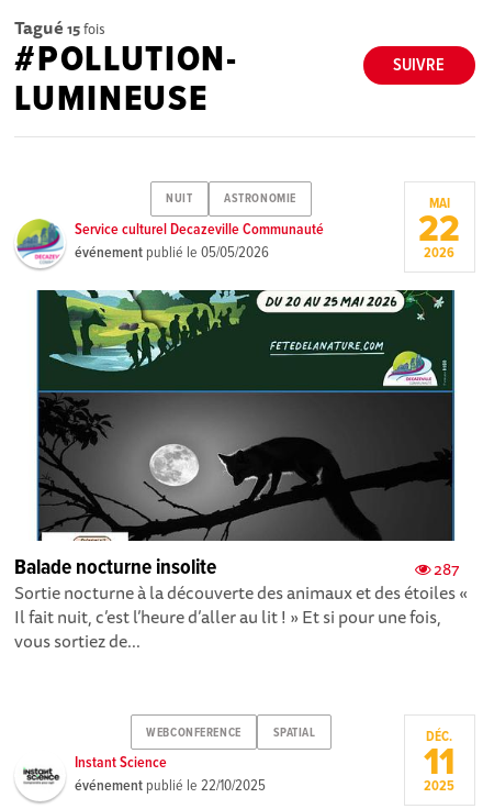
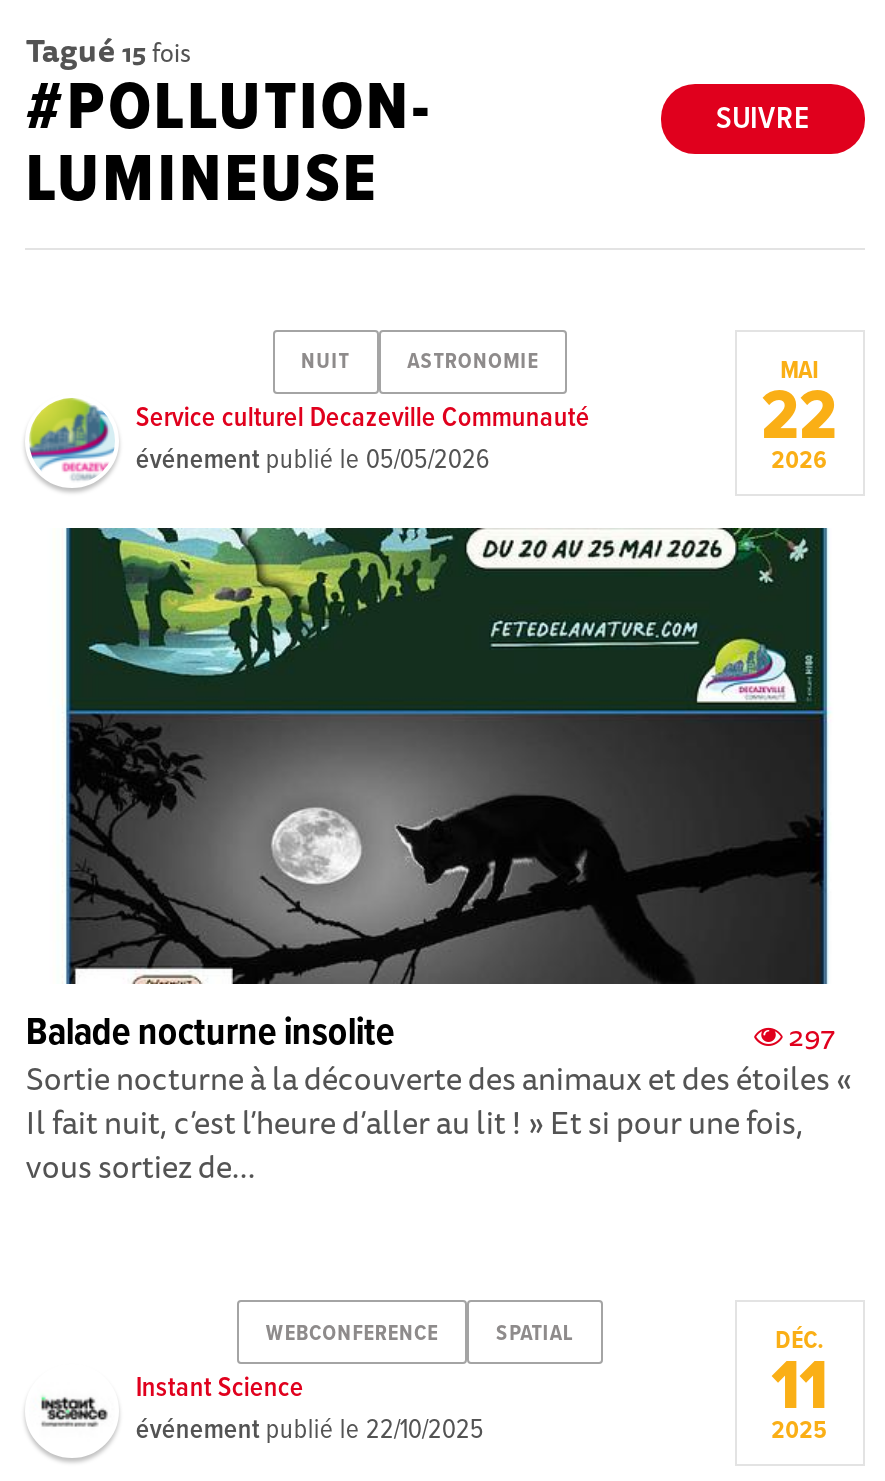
- 287
+ 297
